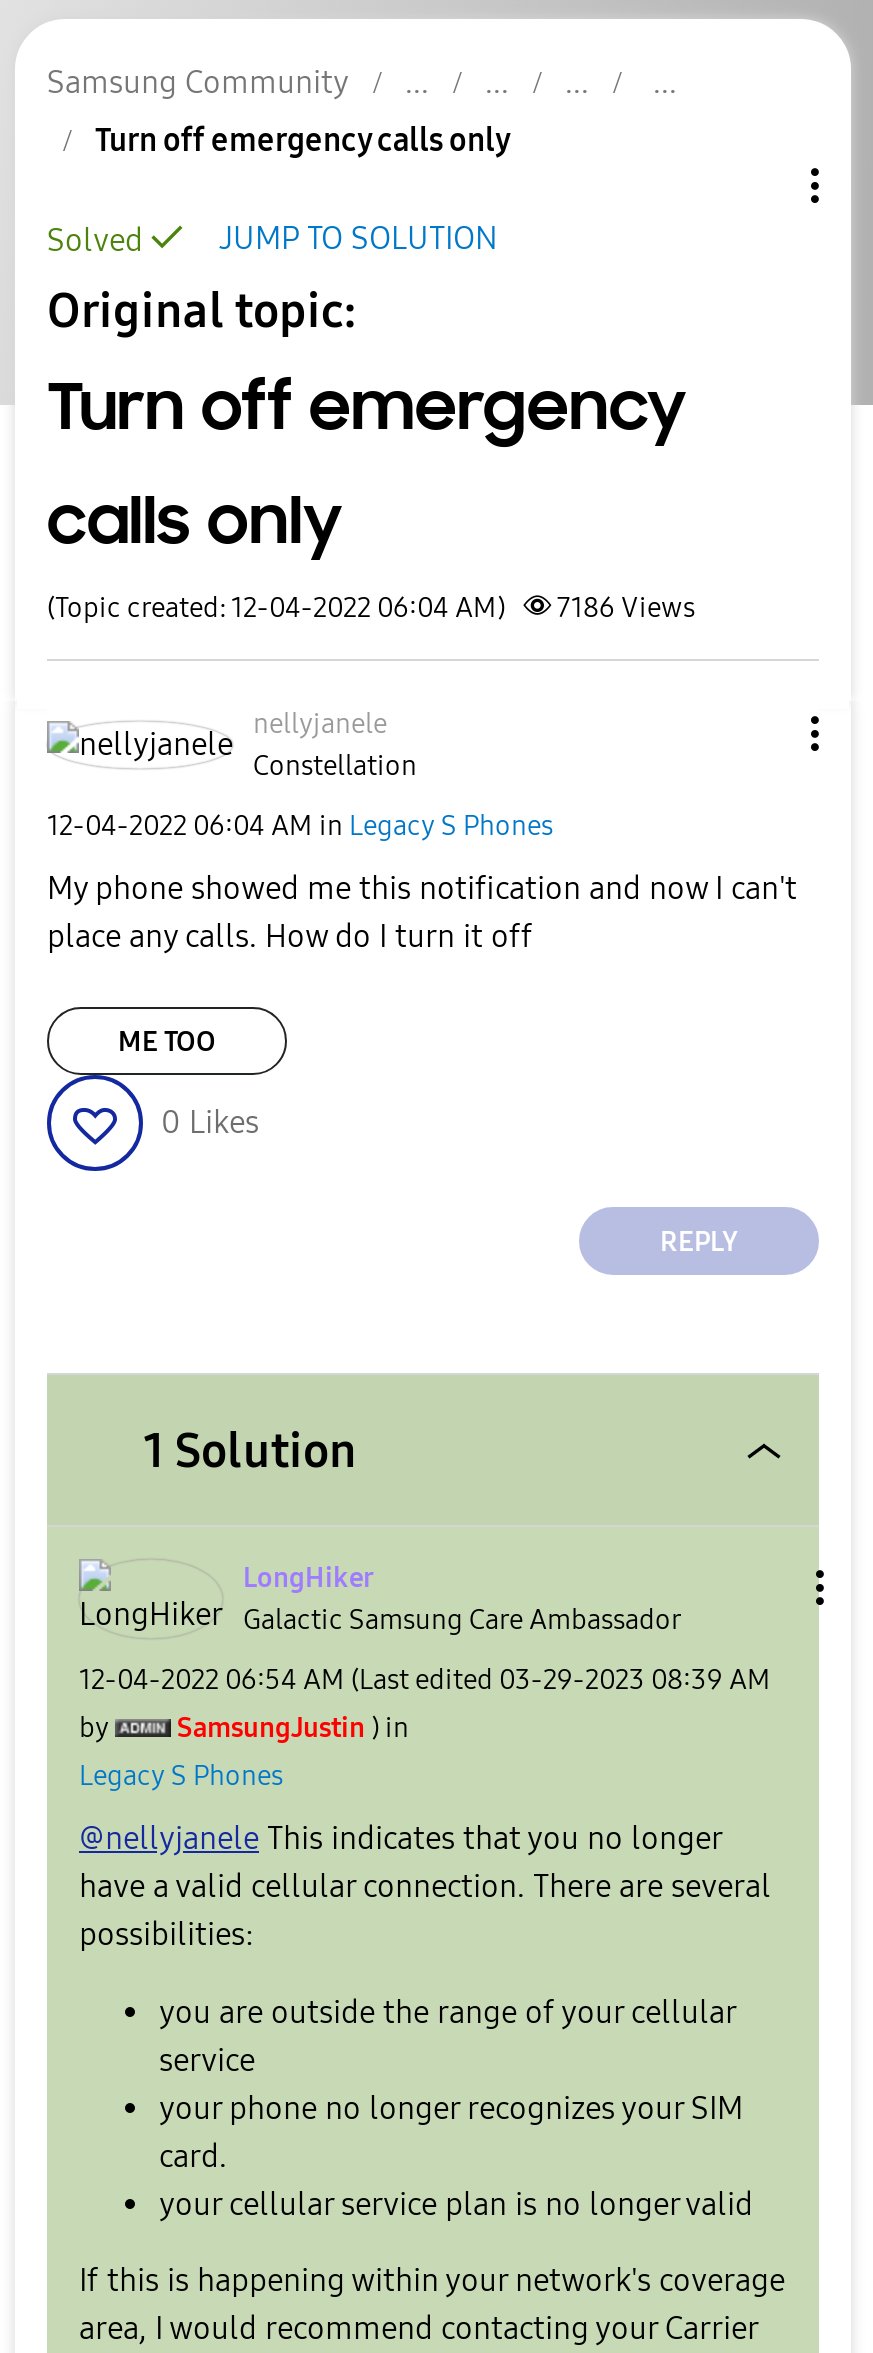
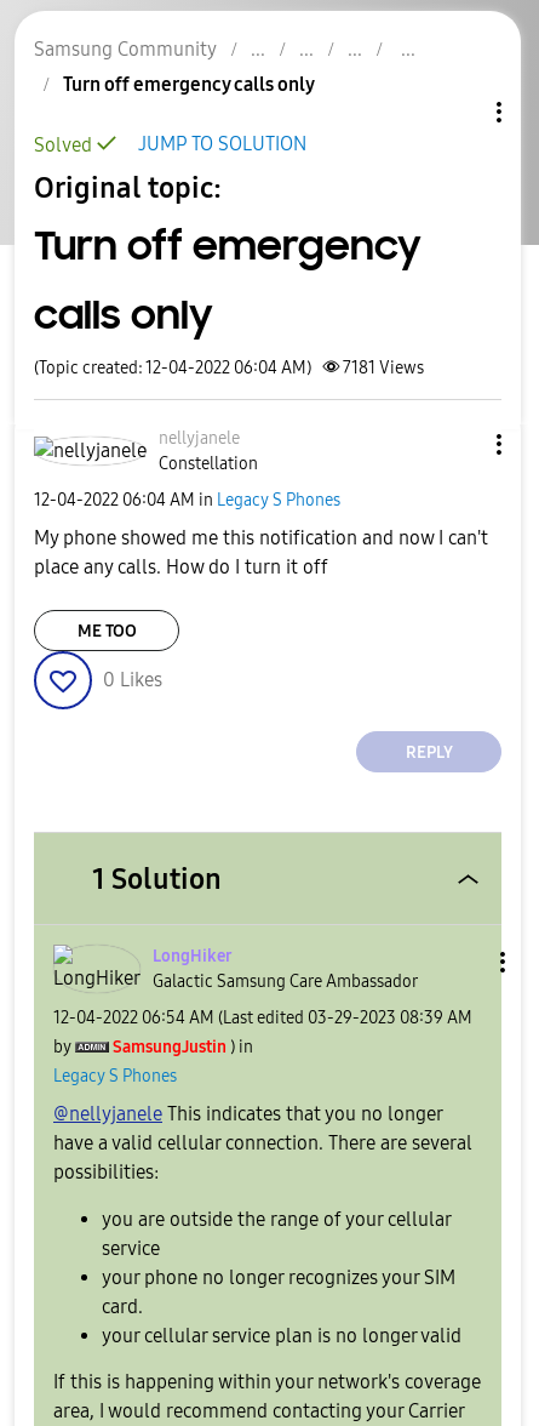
- (Topic created: 12-04-2022 06:04 AM) 7186 Views
+ (Topic created: 12-04-2022 06:04 AM) 7181 Views
